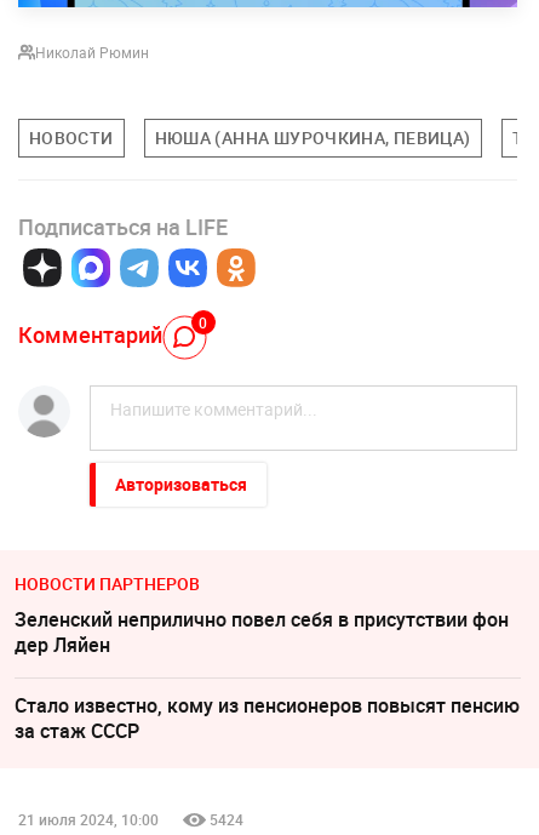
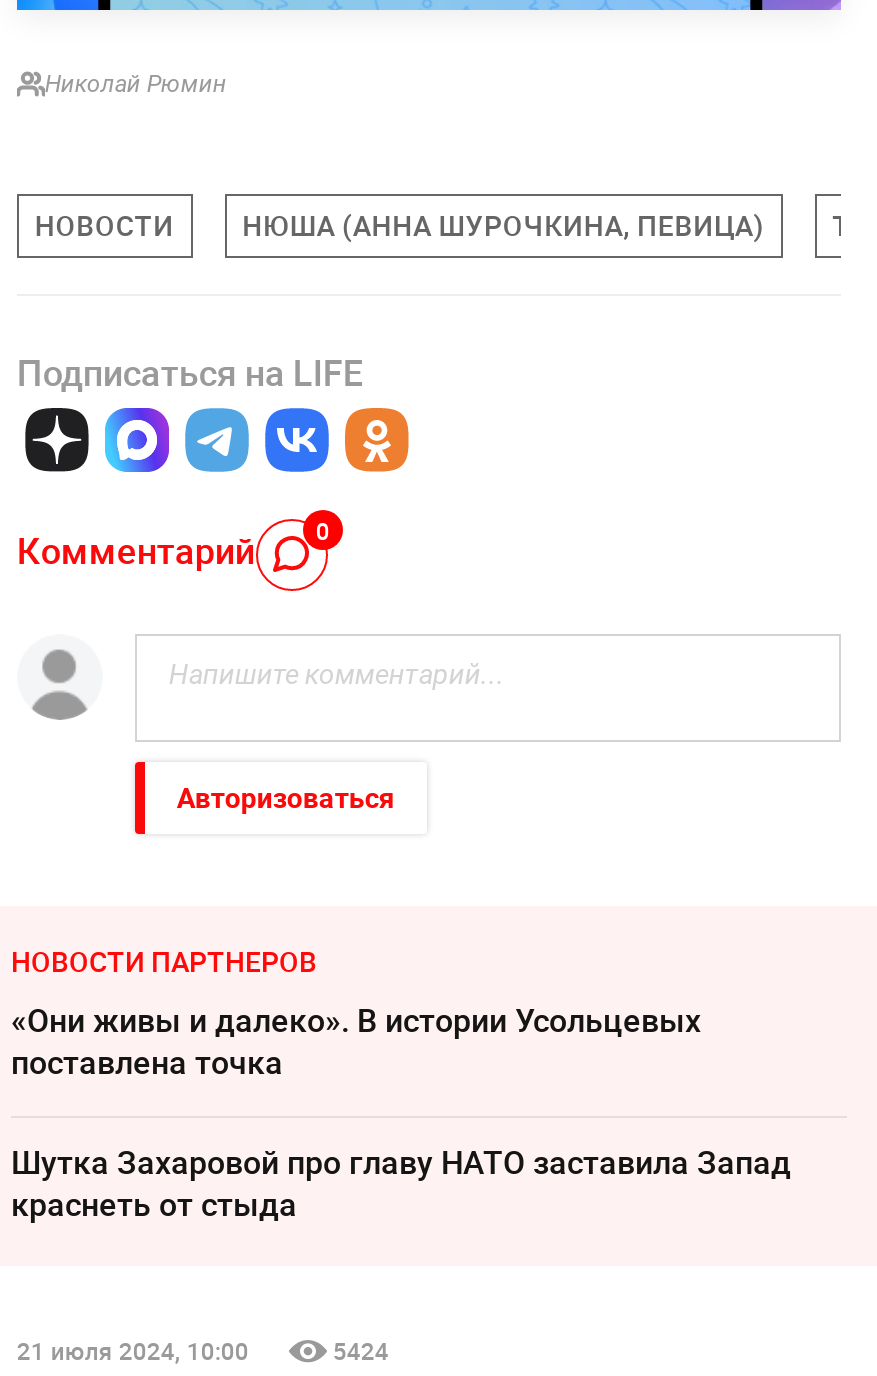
- Зеленский неприлично повел cебя в присутствии фон
- дер Ляйен
+ «Они живы и далеко». В истории Усольцевых
+ поставлена точка

- Стало известно, кому из пенсионеров повысят пенсию
- за стаж СССР
+ Шутка Захаровой про главу НАТО заставила Запад
+ краснеть от стыда
